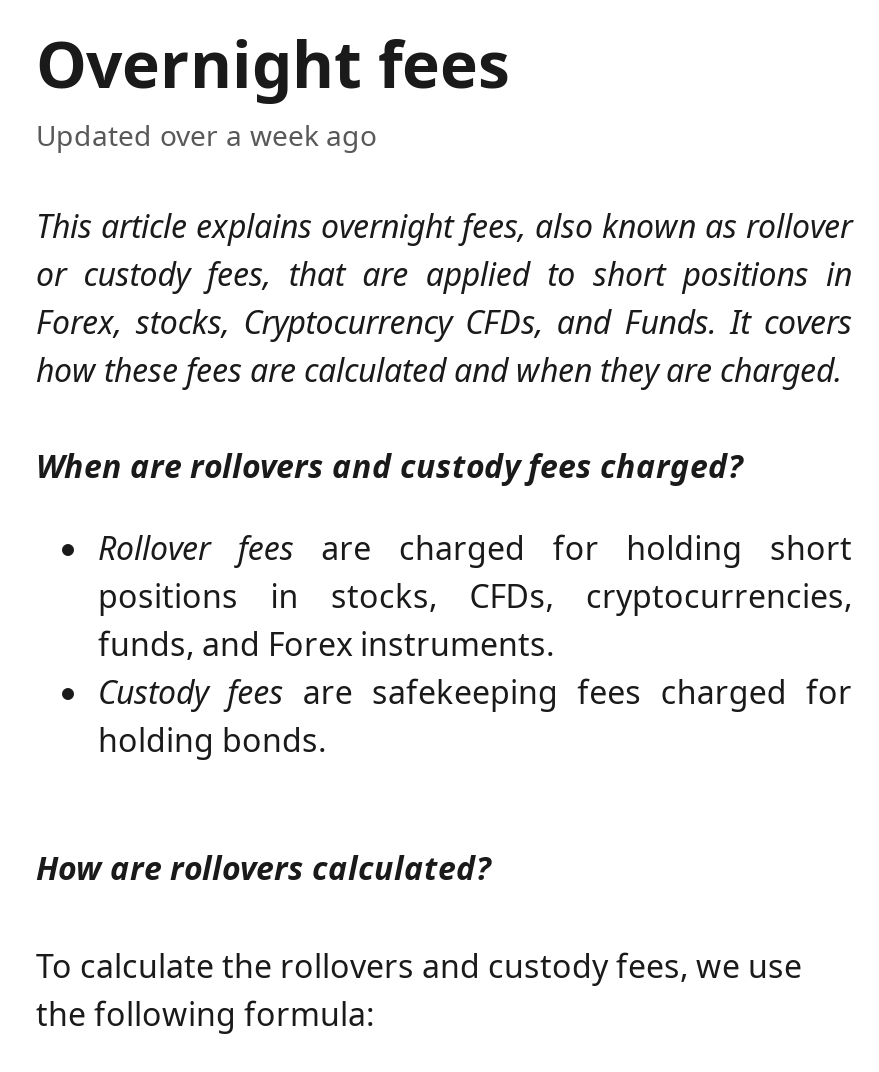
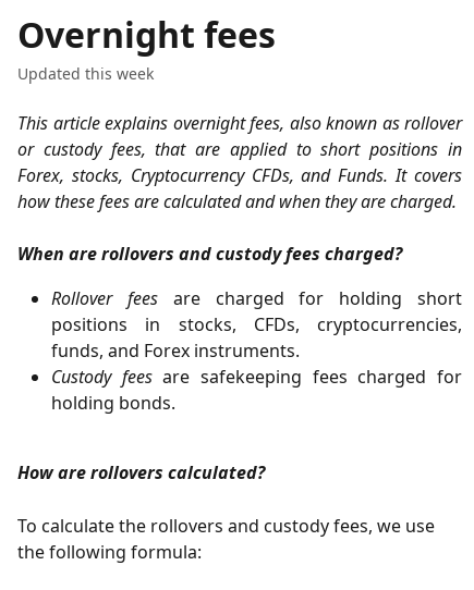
- Updated over a week ago
+ Updated this week
